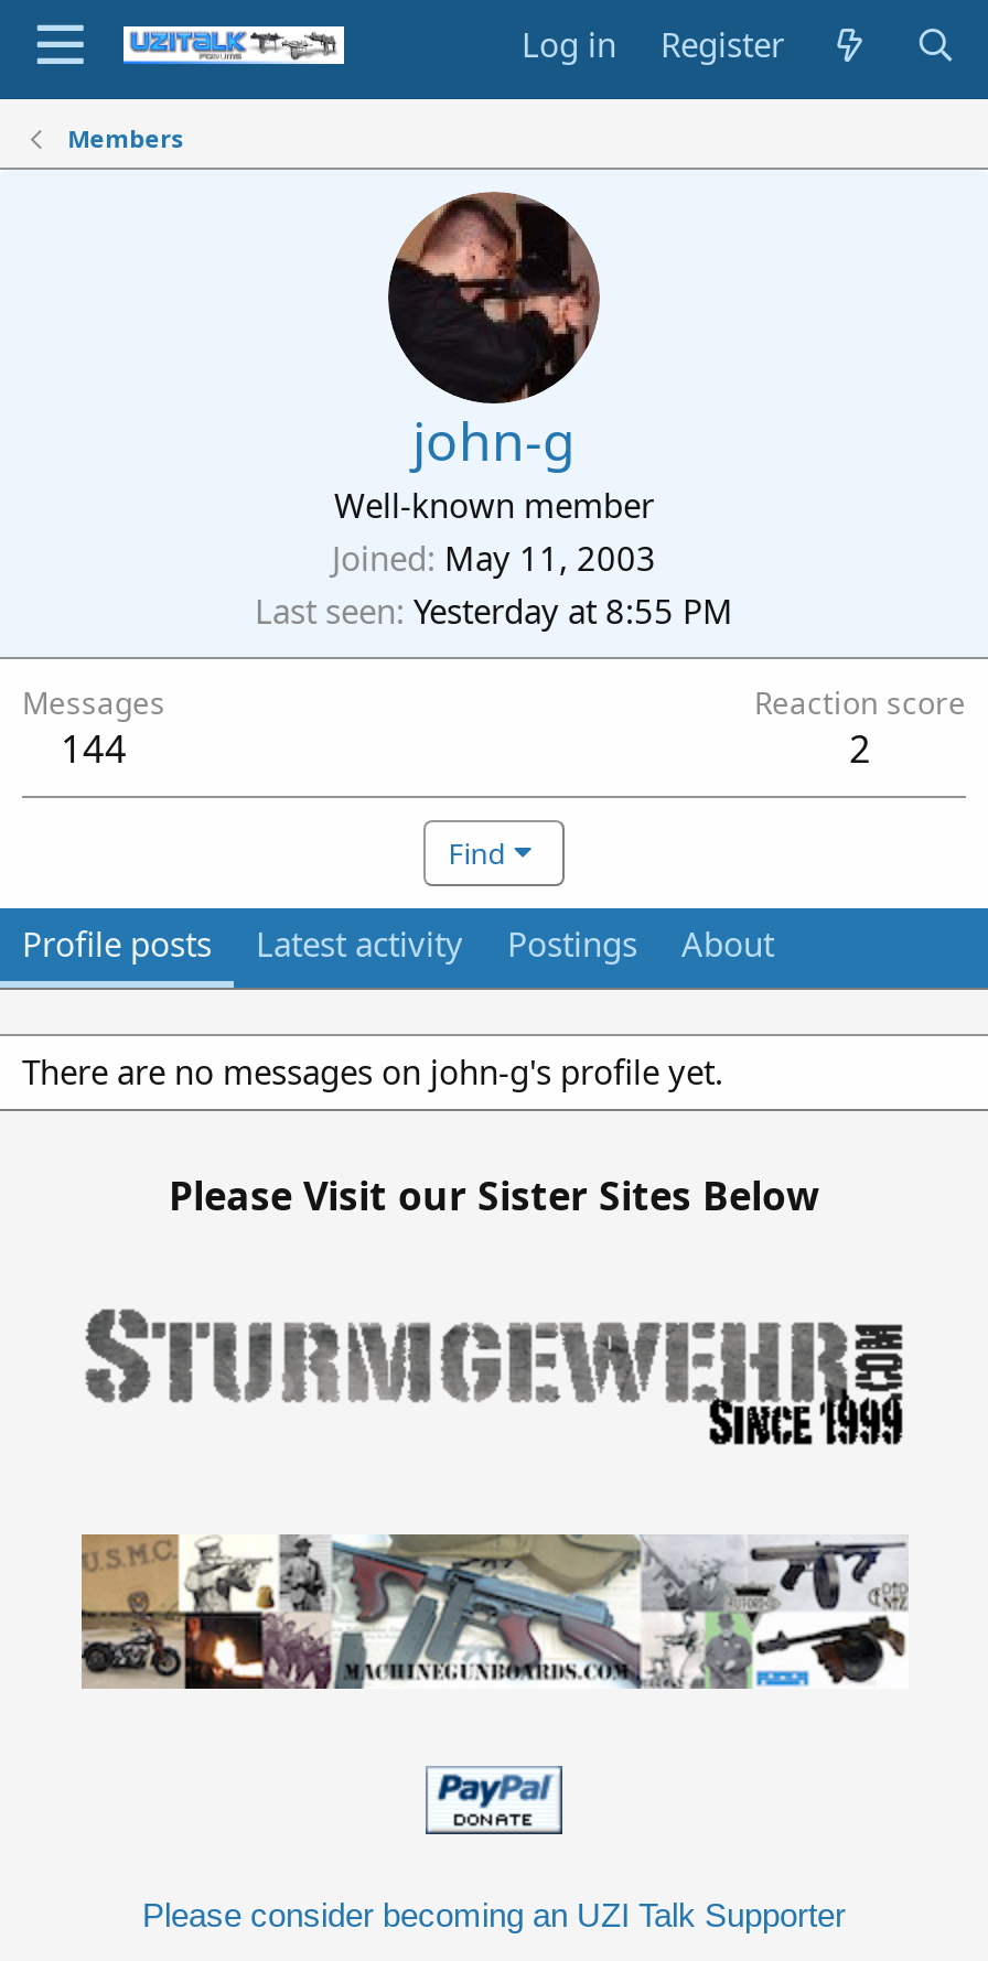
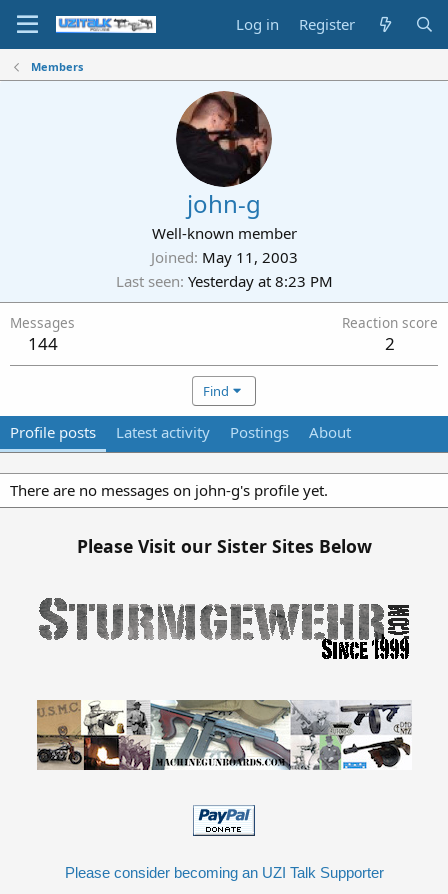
- Last seen Yesterday at 8:55 PM
+ Last seen Yesterday at 8:23 PM
